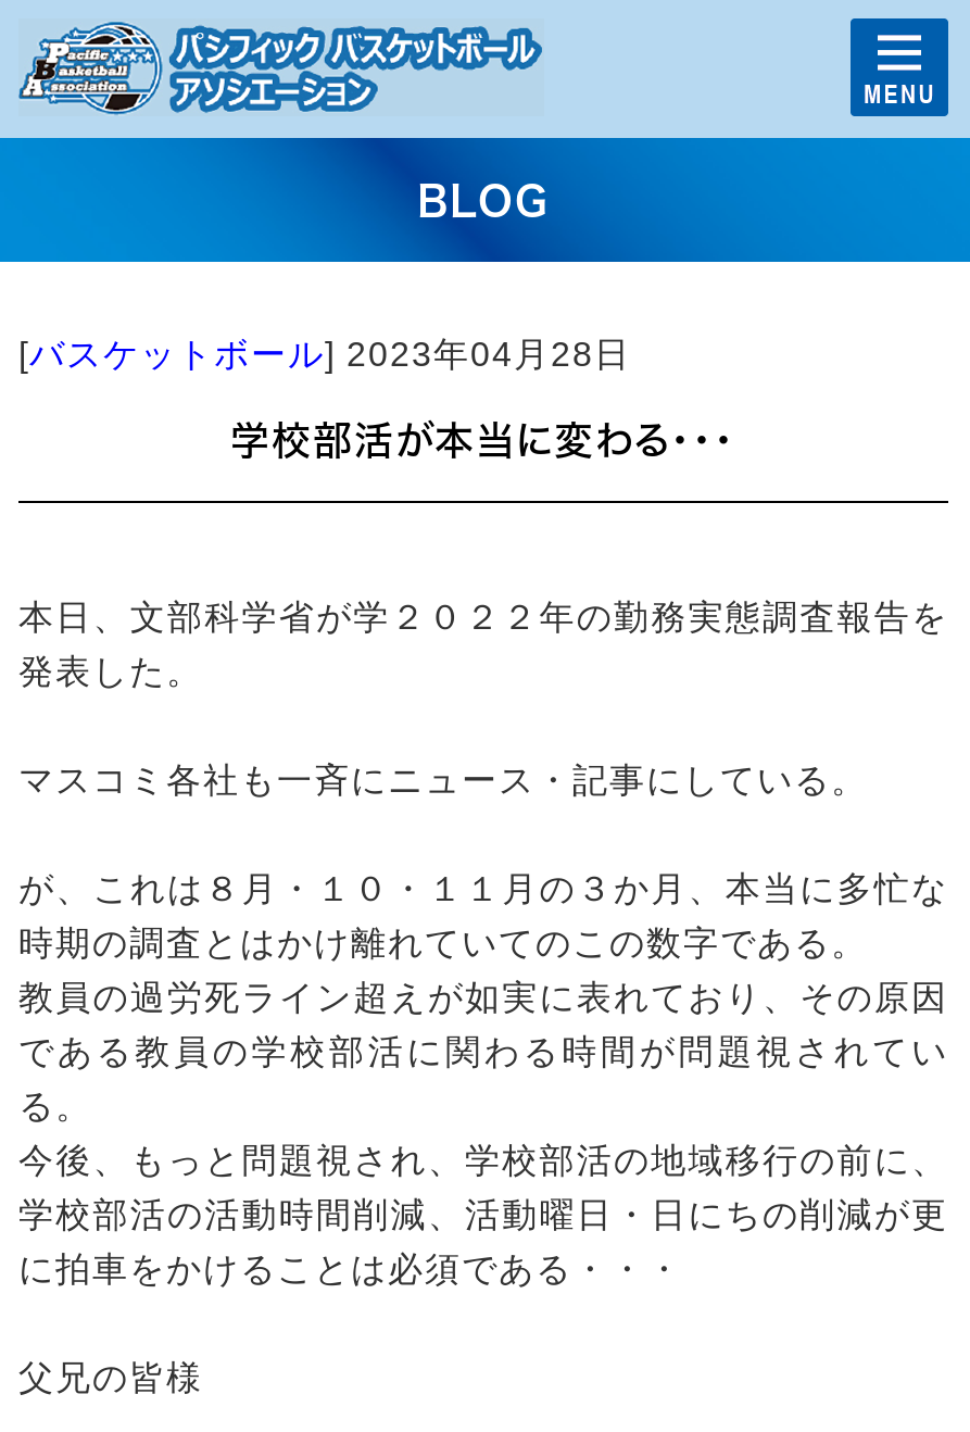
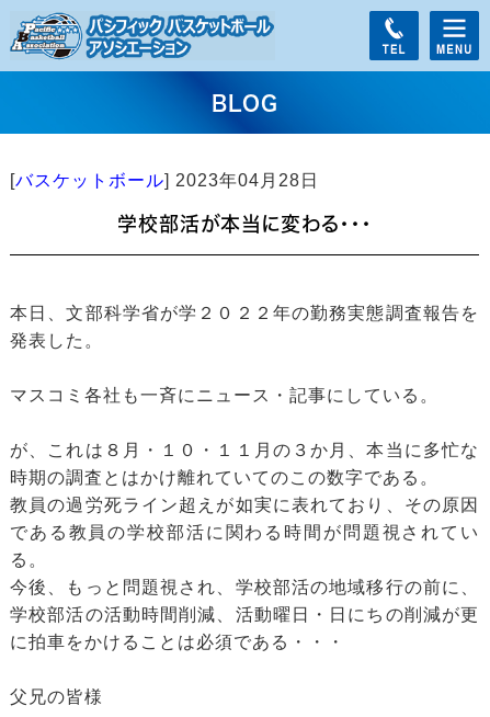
+ [image]
